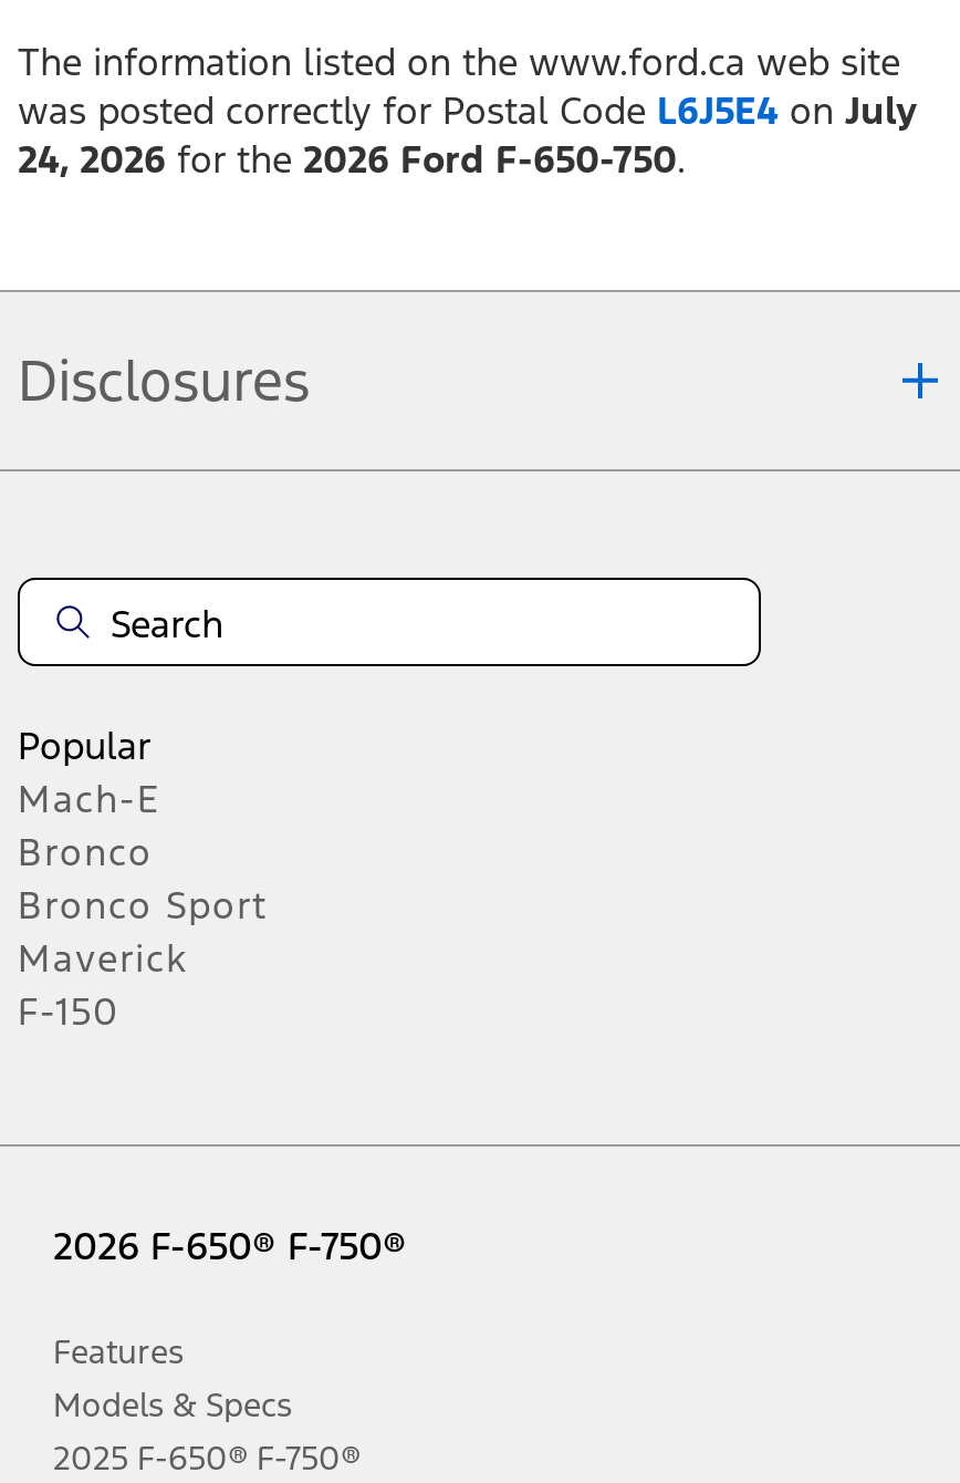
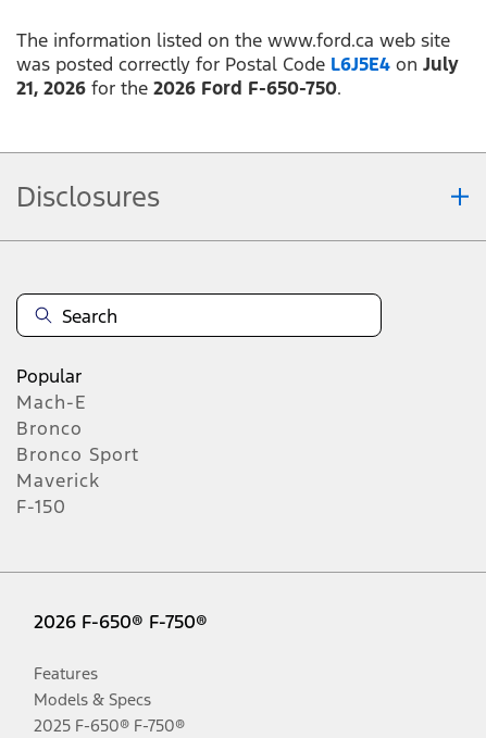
- 24, 2026 for the 2026 Ford F-650-750.
+ 21, 2026 for the 2026 Ford F-650-750.
